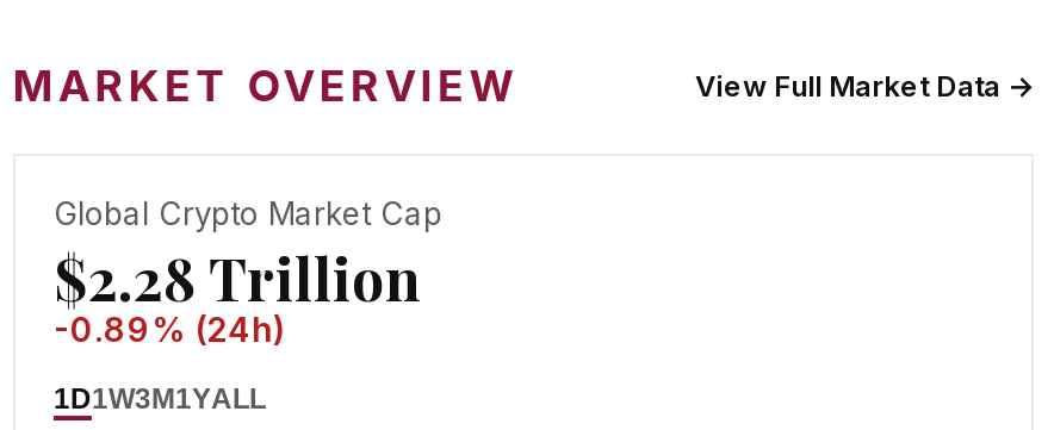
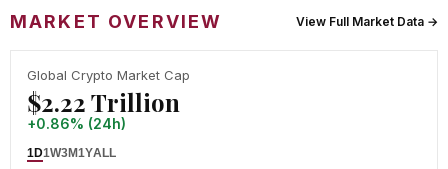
- $2.28 Trillion
+ $2.22 Trillion

- -0.89% (24h)
+ +0.86% (24h)
